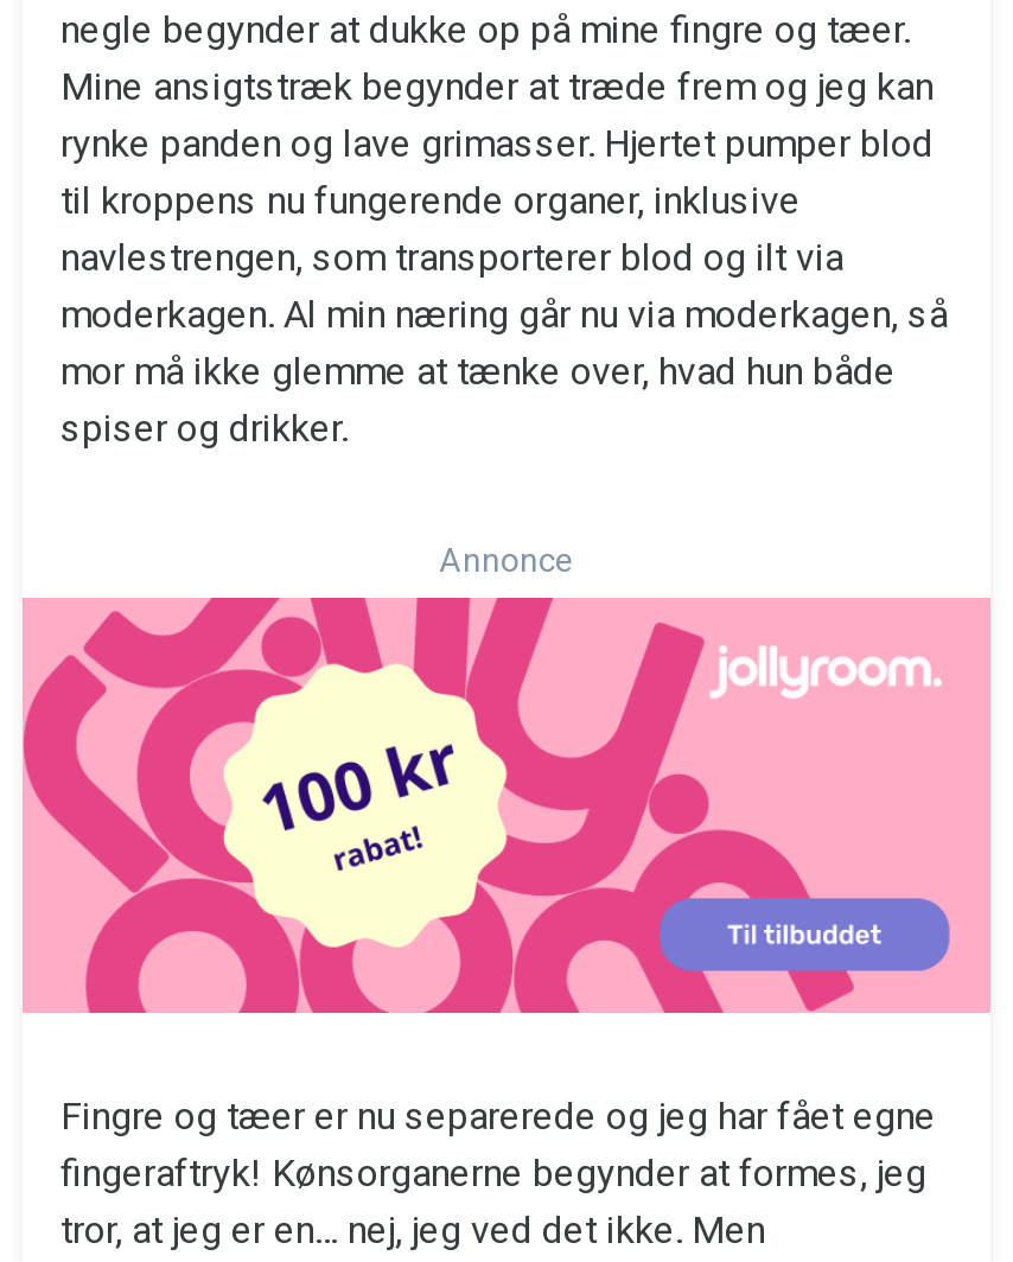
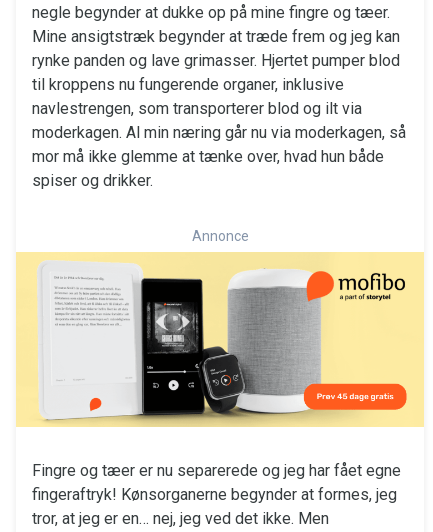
- [image]
+ [image]
